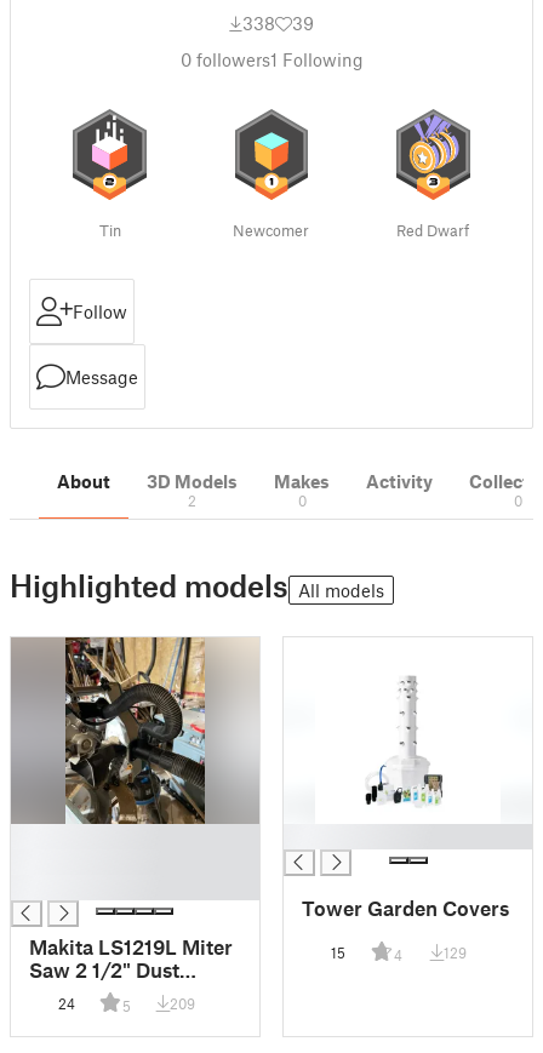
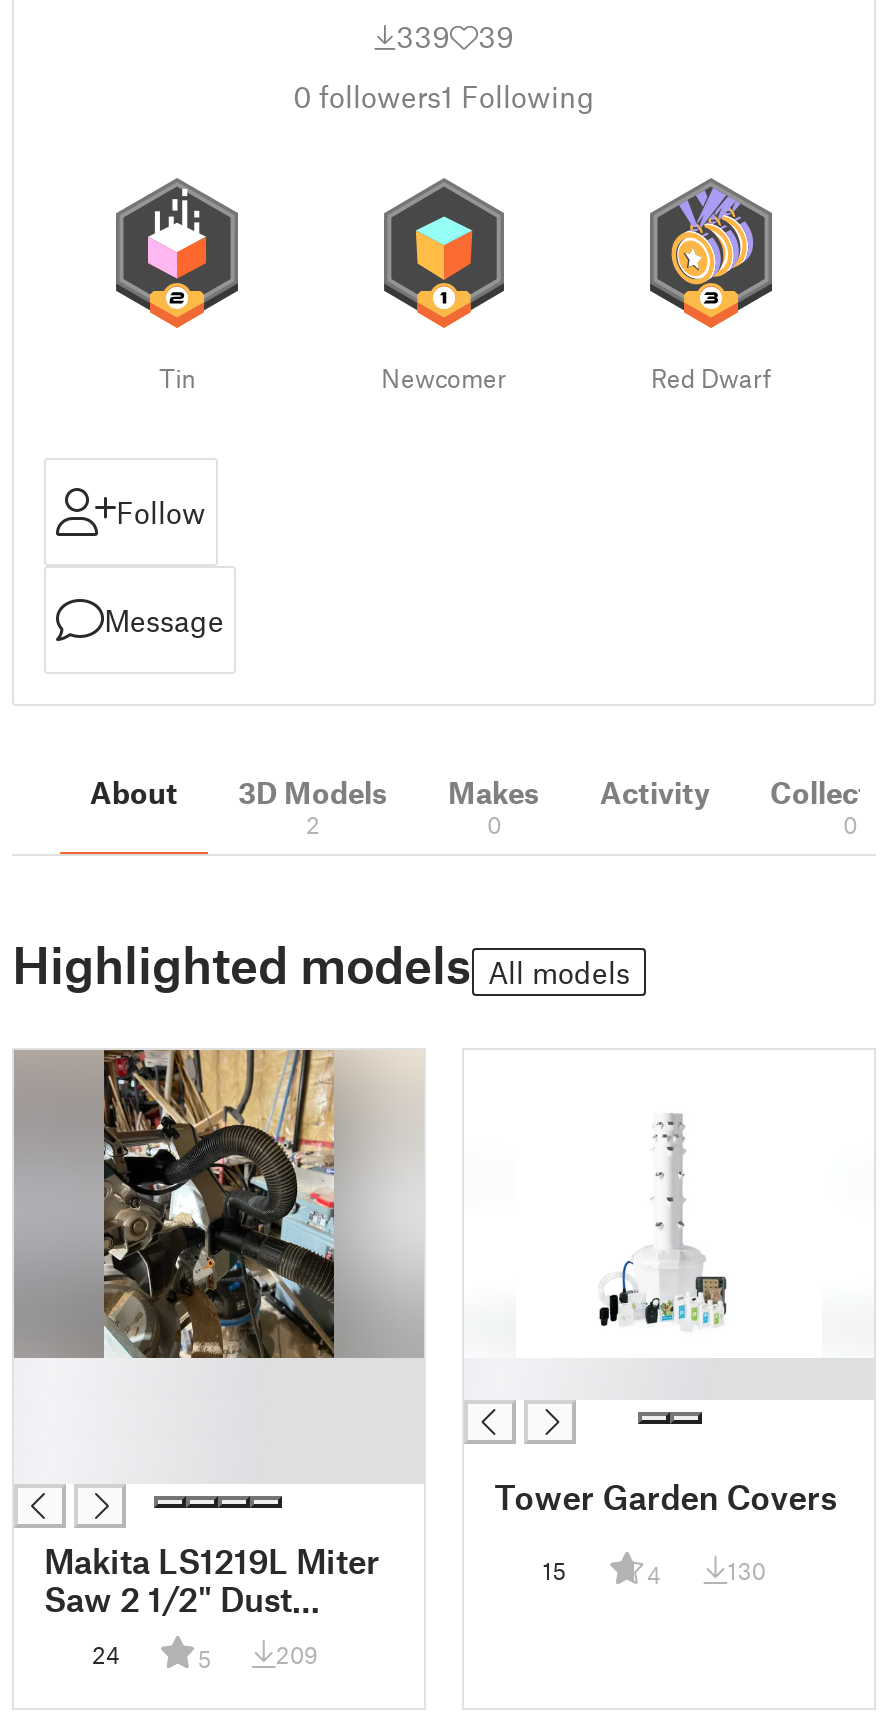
- 338 39
+ 339 39

- 129
+ 130
